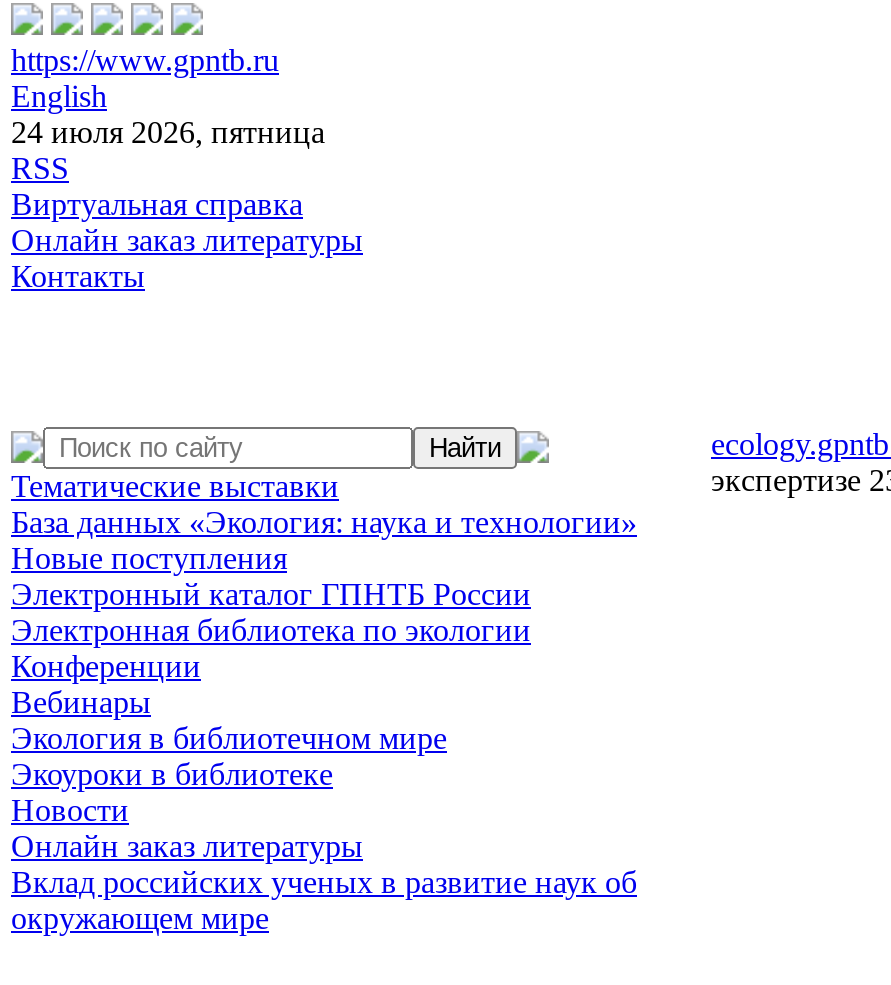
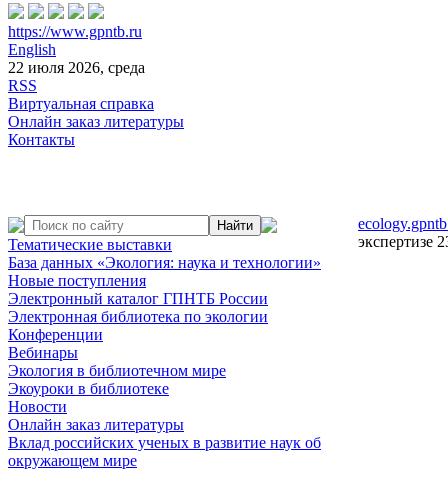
- 24 июля 2026, пятница
+ 22 июля 2026, среда
